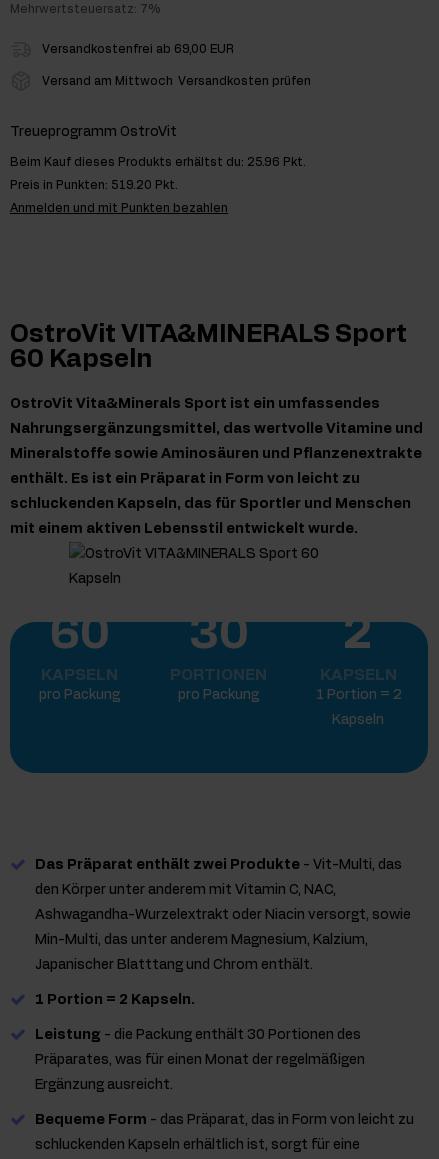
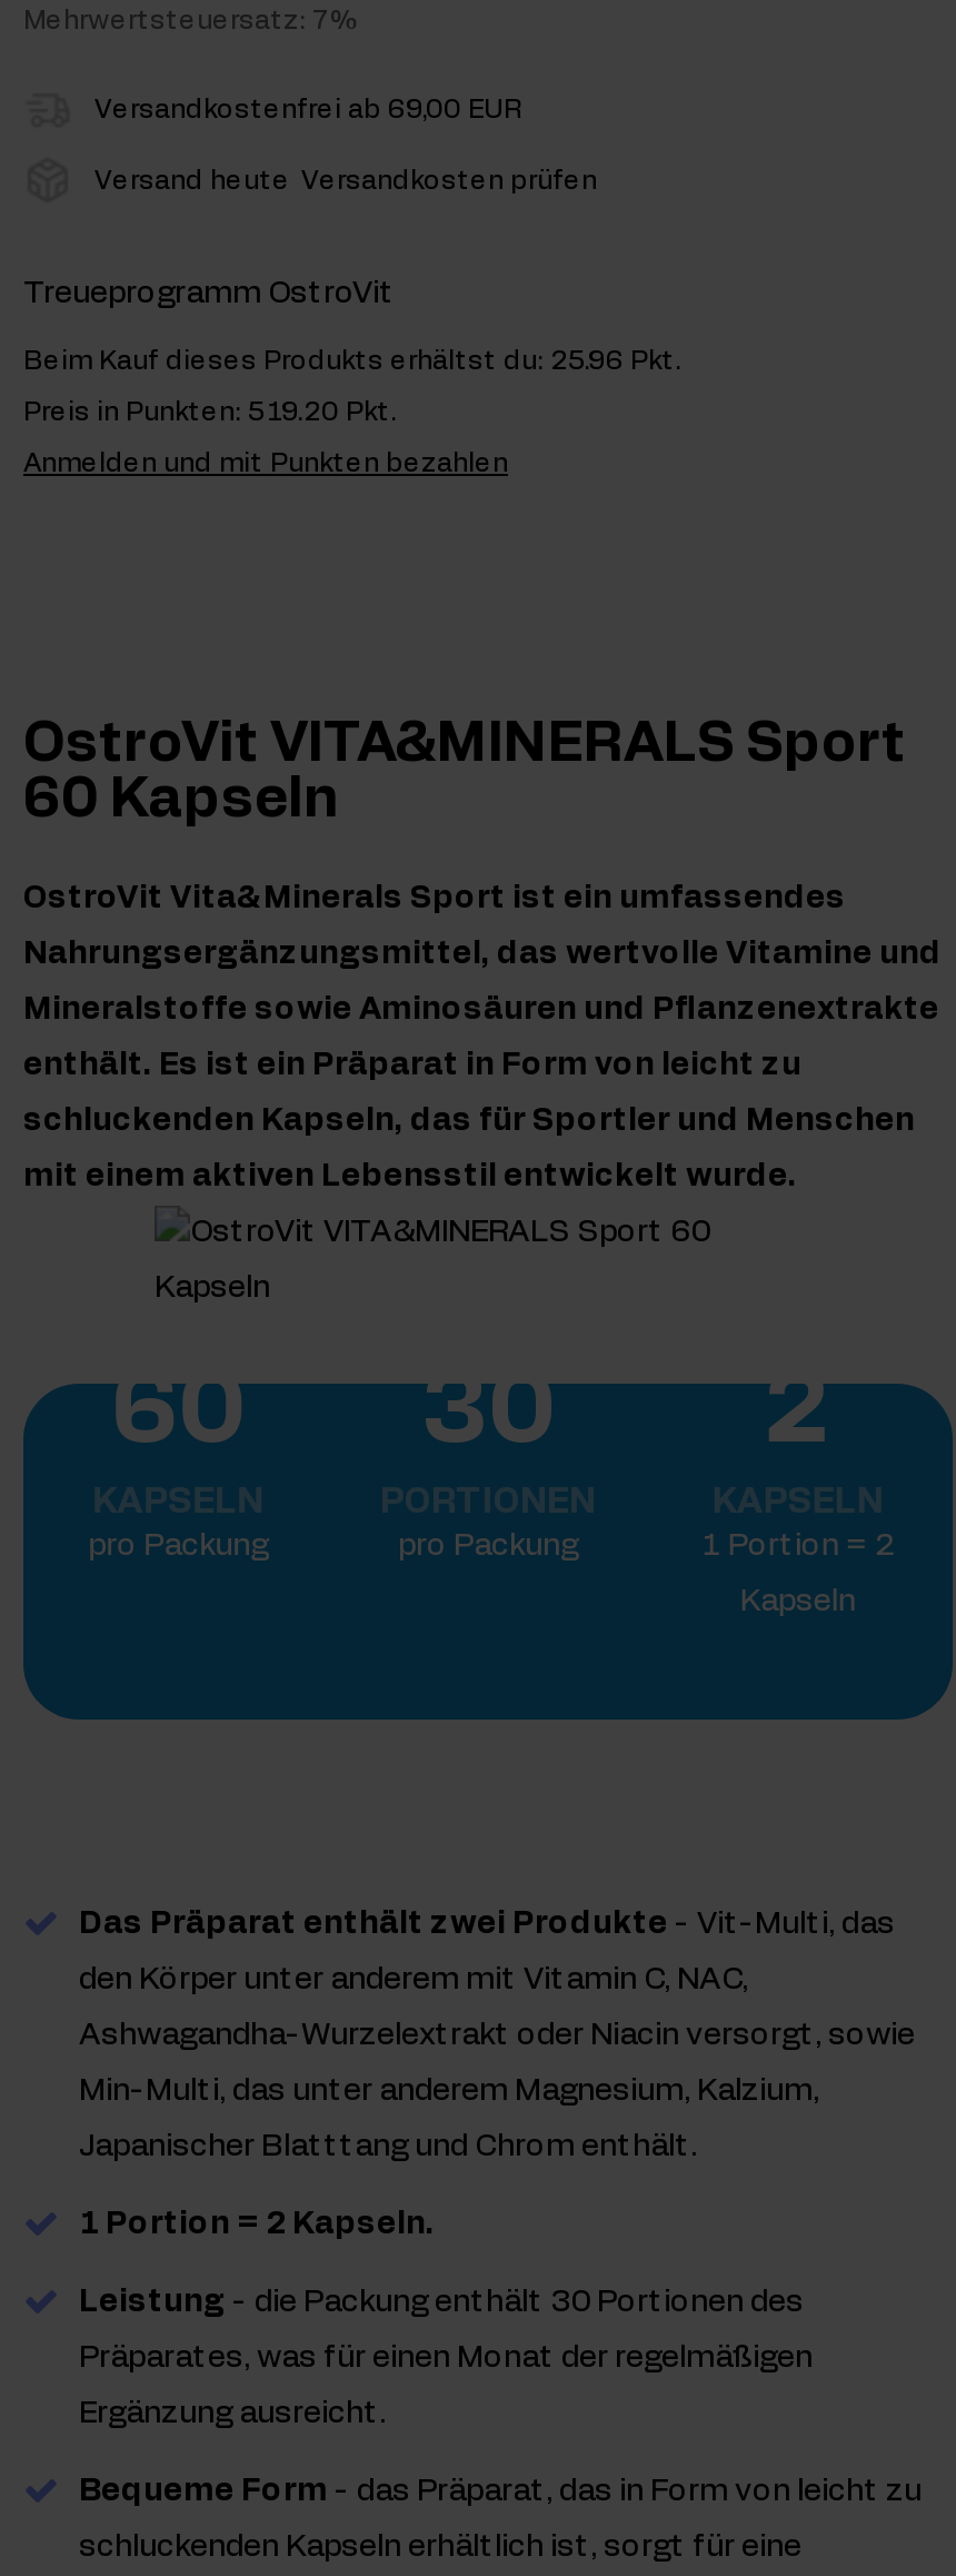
- Versand am Mittwoch Versandkosten prüfen
+ Versand heute Versandkosten prüfen
